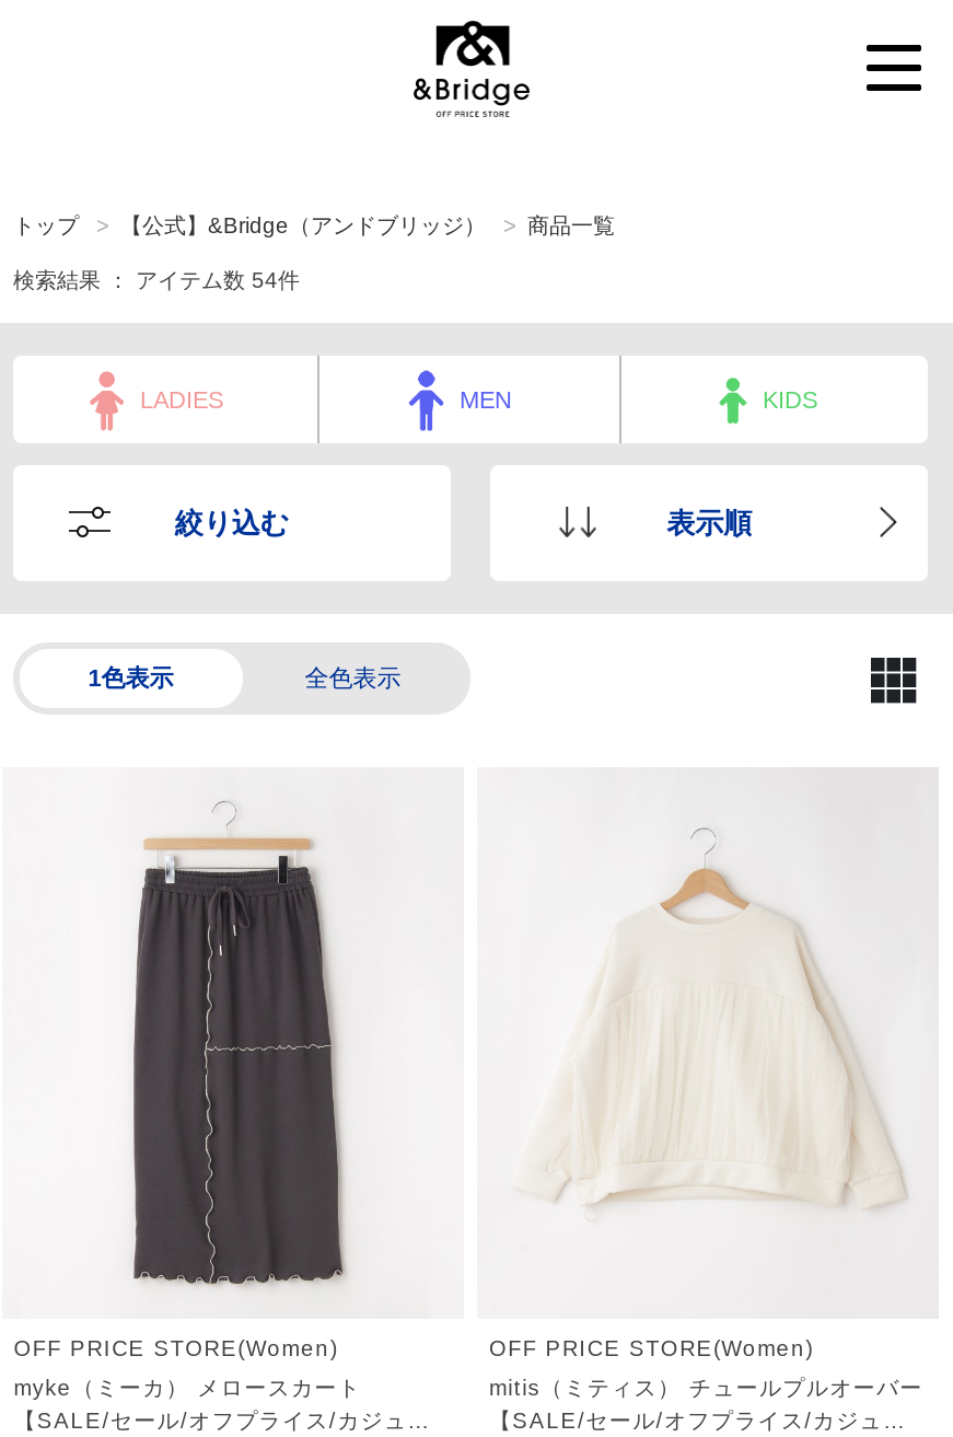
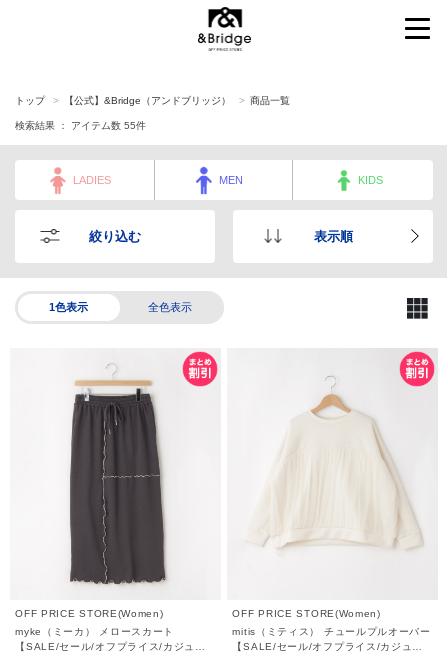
- 検索結果 ： アイテム数54件
+ 検索結果 ： アイテム数55件

+ [image]

+ [image]
